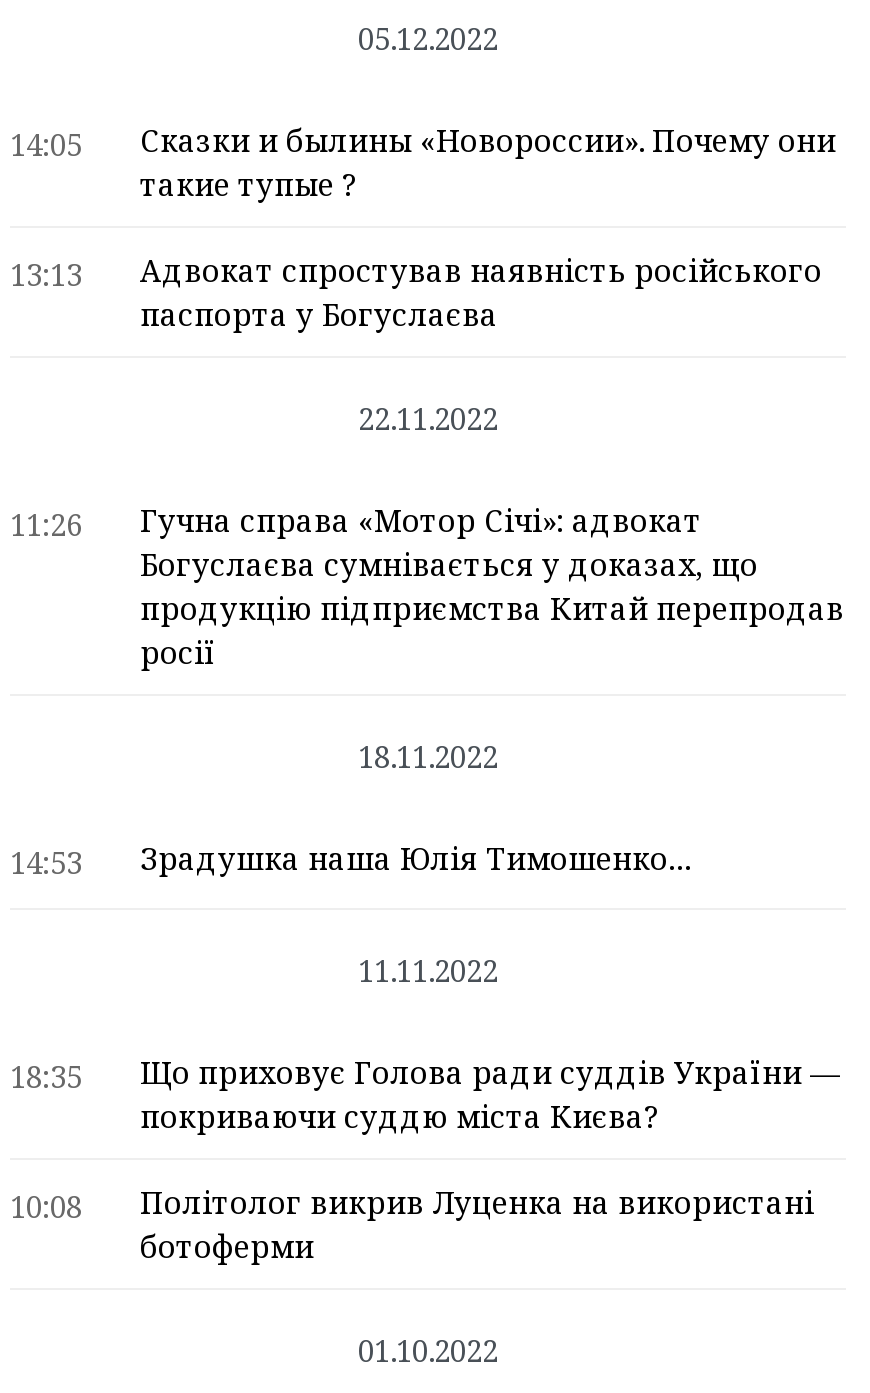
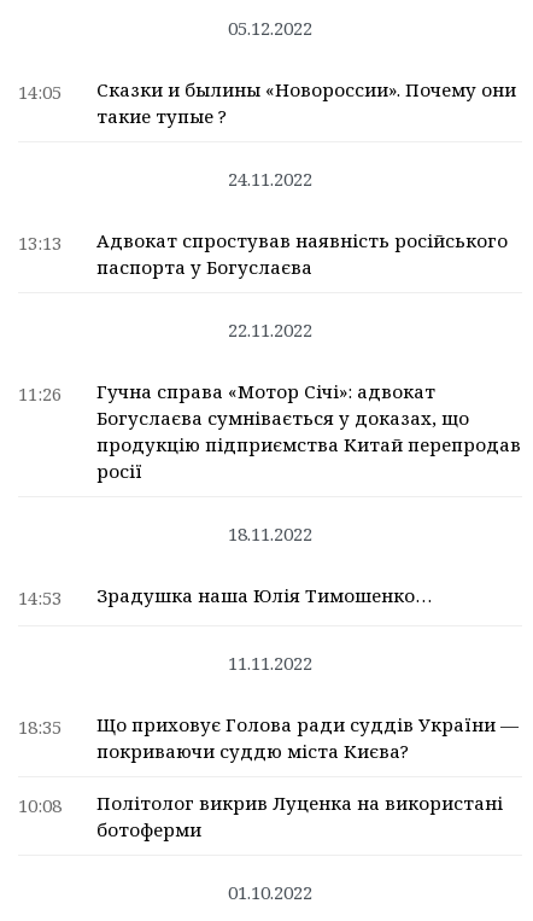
+ 24.11.2022
